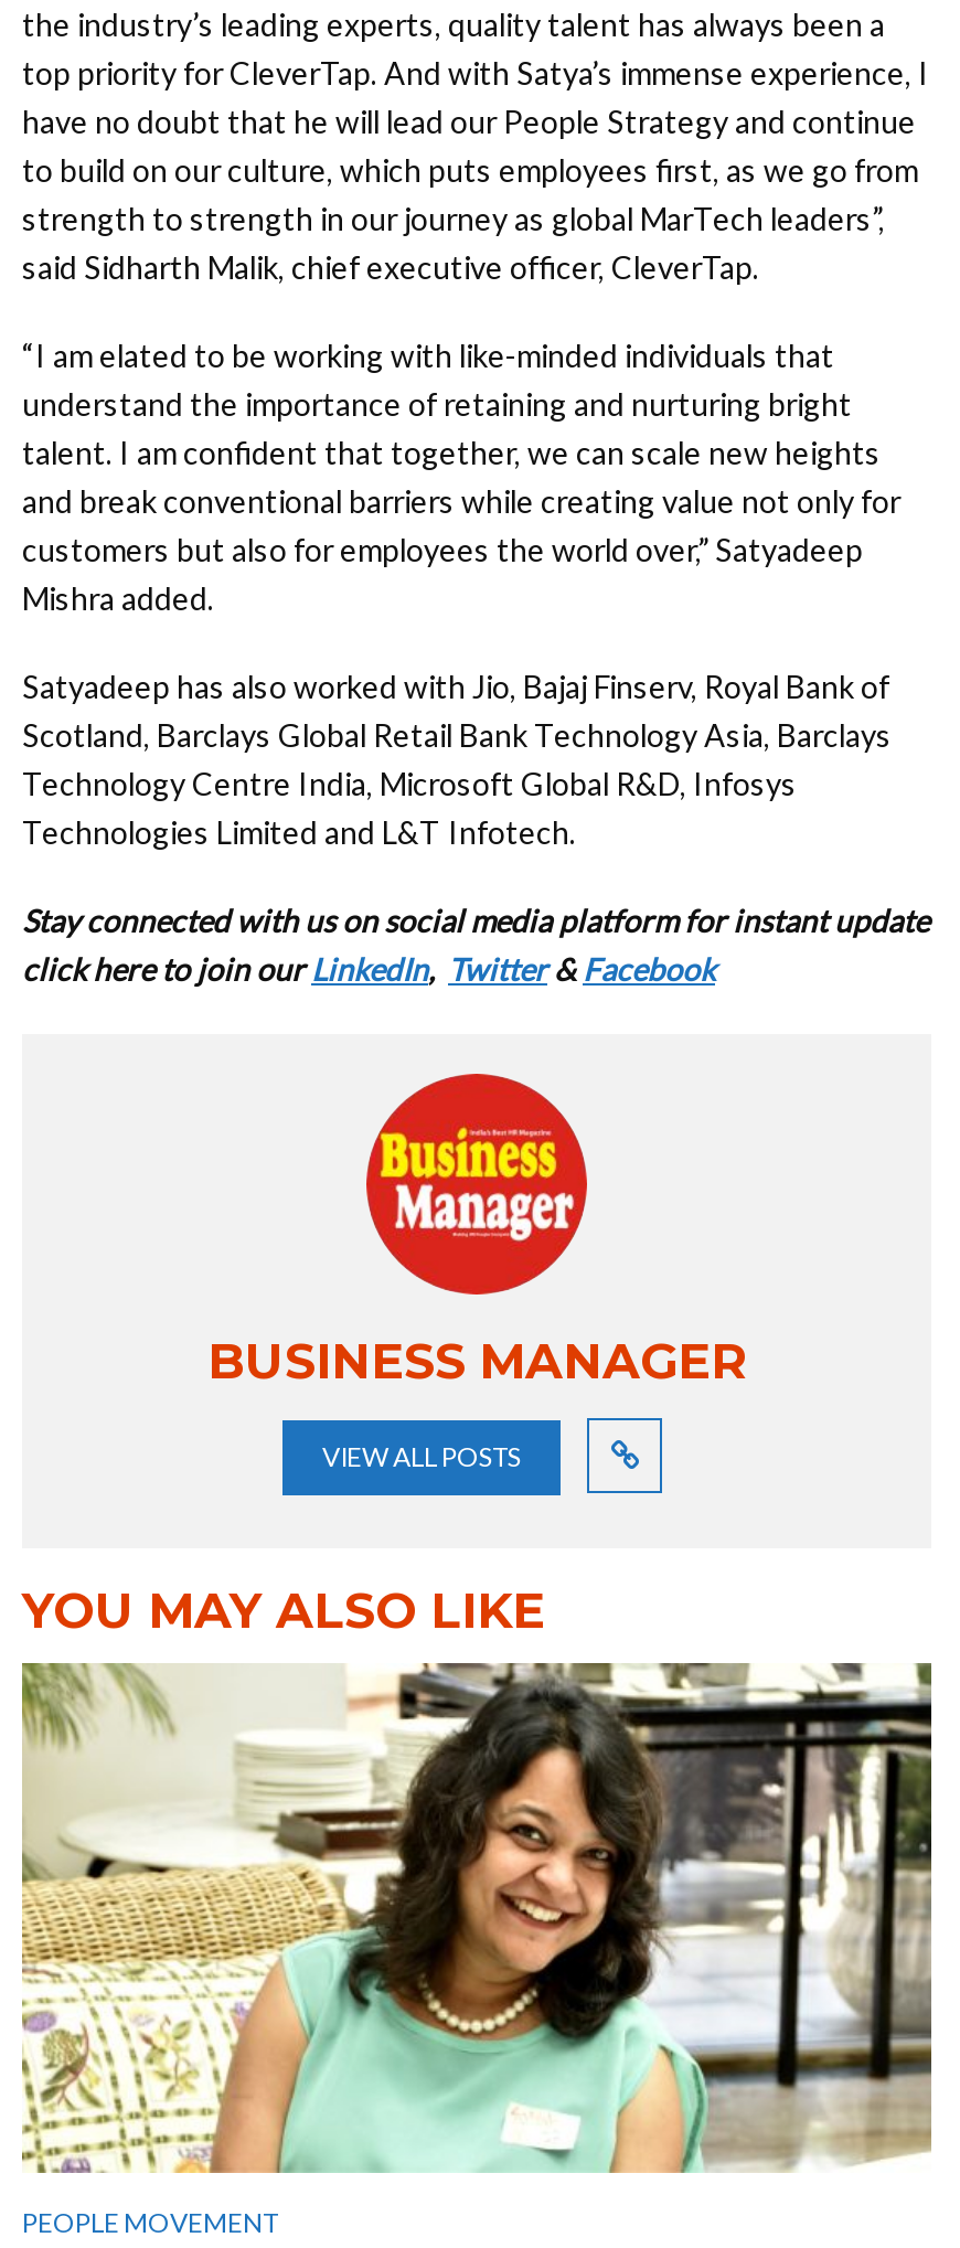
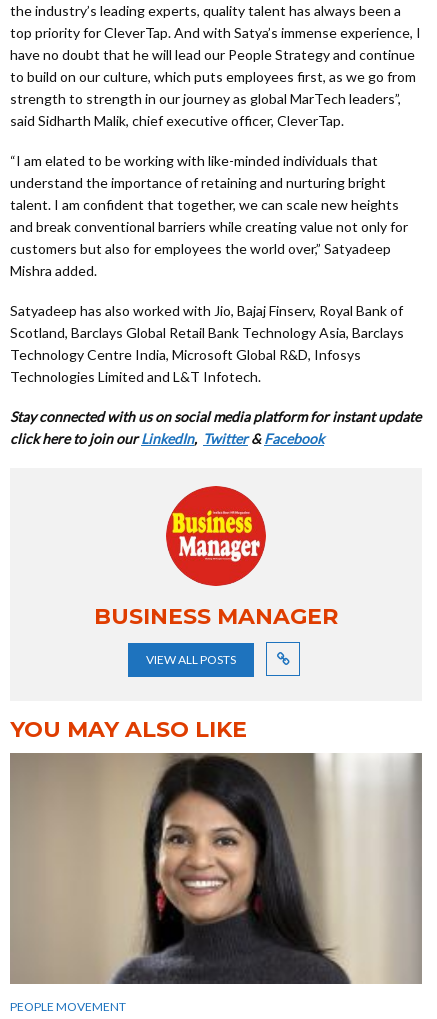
- [image]
+ [image]
